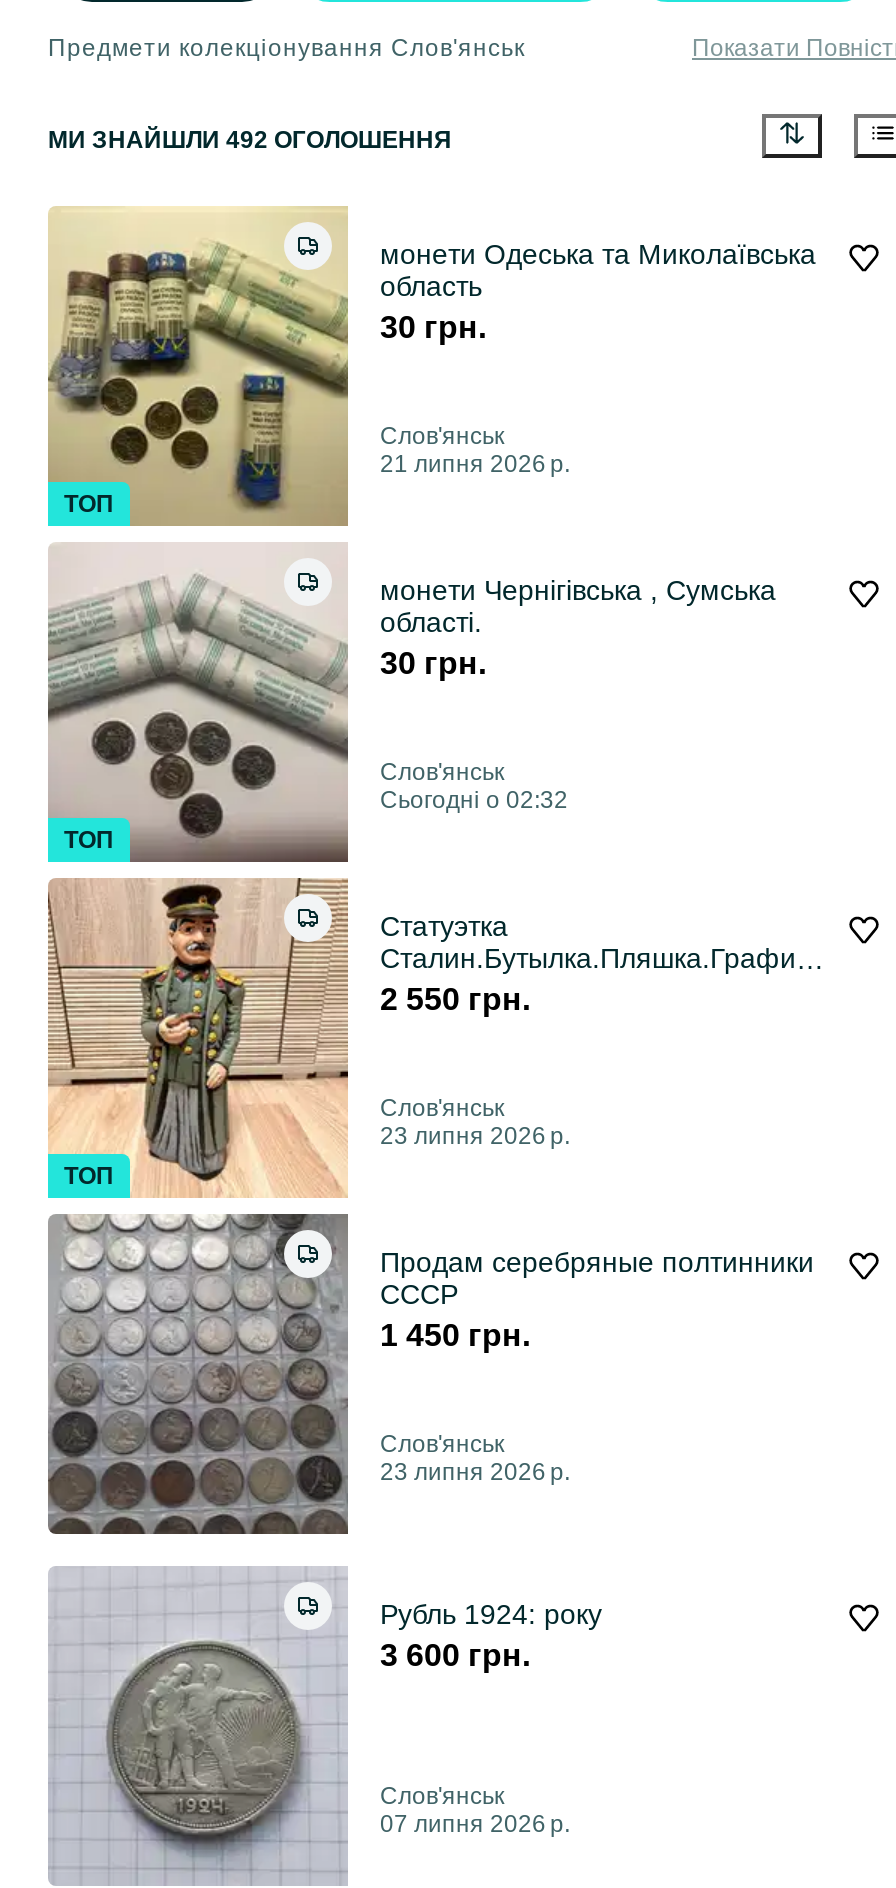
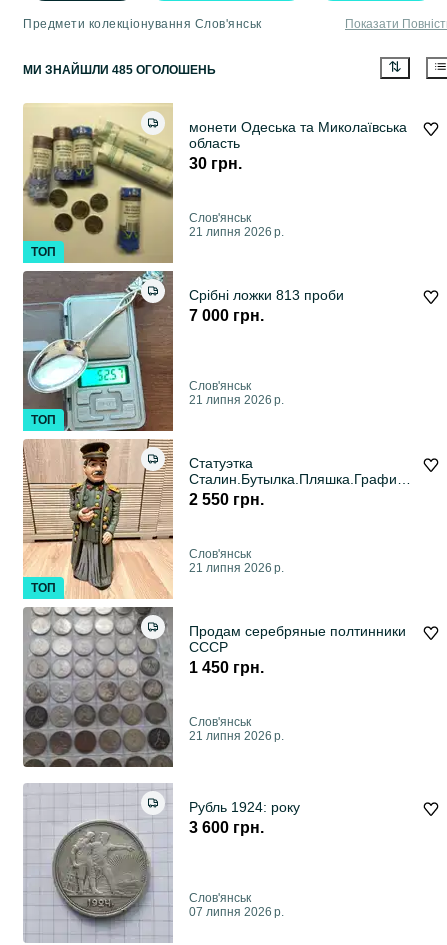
- МИ ЗНАЙШЛИ 492 ОГОЛОШЕННЯ
+ МИ ЗНАЙШЛИ 485 ОГОЛОШЕНЬ

- [image]
- монети Чернігівська , Сумська
- області.
- 30 грн.
+ [image]
+ Срібні ложки 813 проби
+ 7 000 грн.

- Сьогодні о 02:32
+ 21 липня 2026 р.

- 23 липня 2026 р.
+ 21 липня 2026 р.

- 23 липня 2026 р.
+ 21 липня 2026 р.
